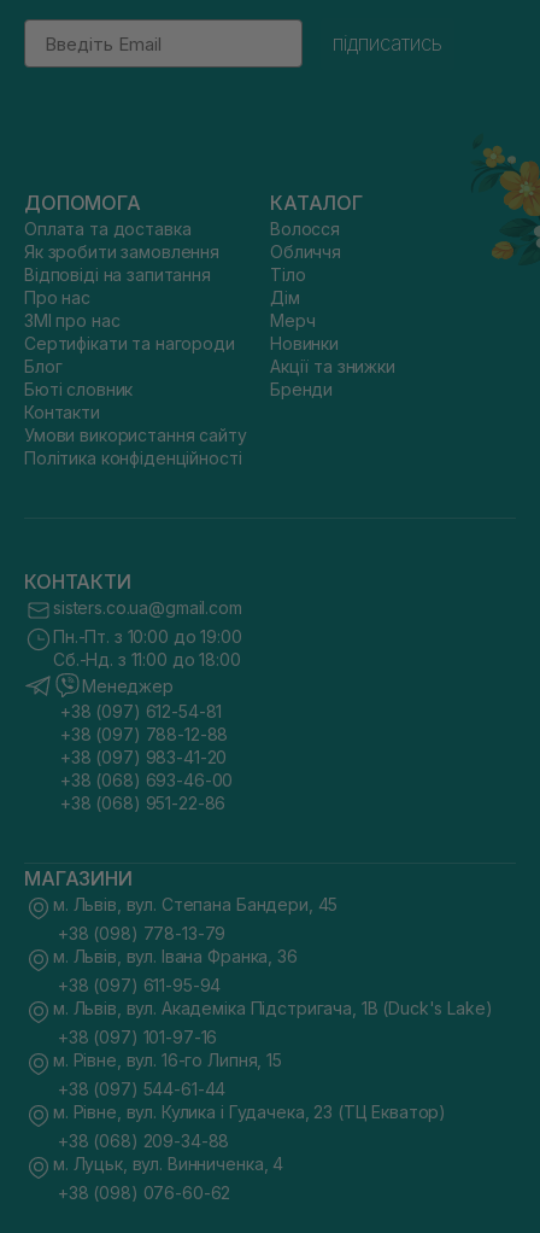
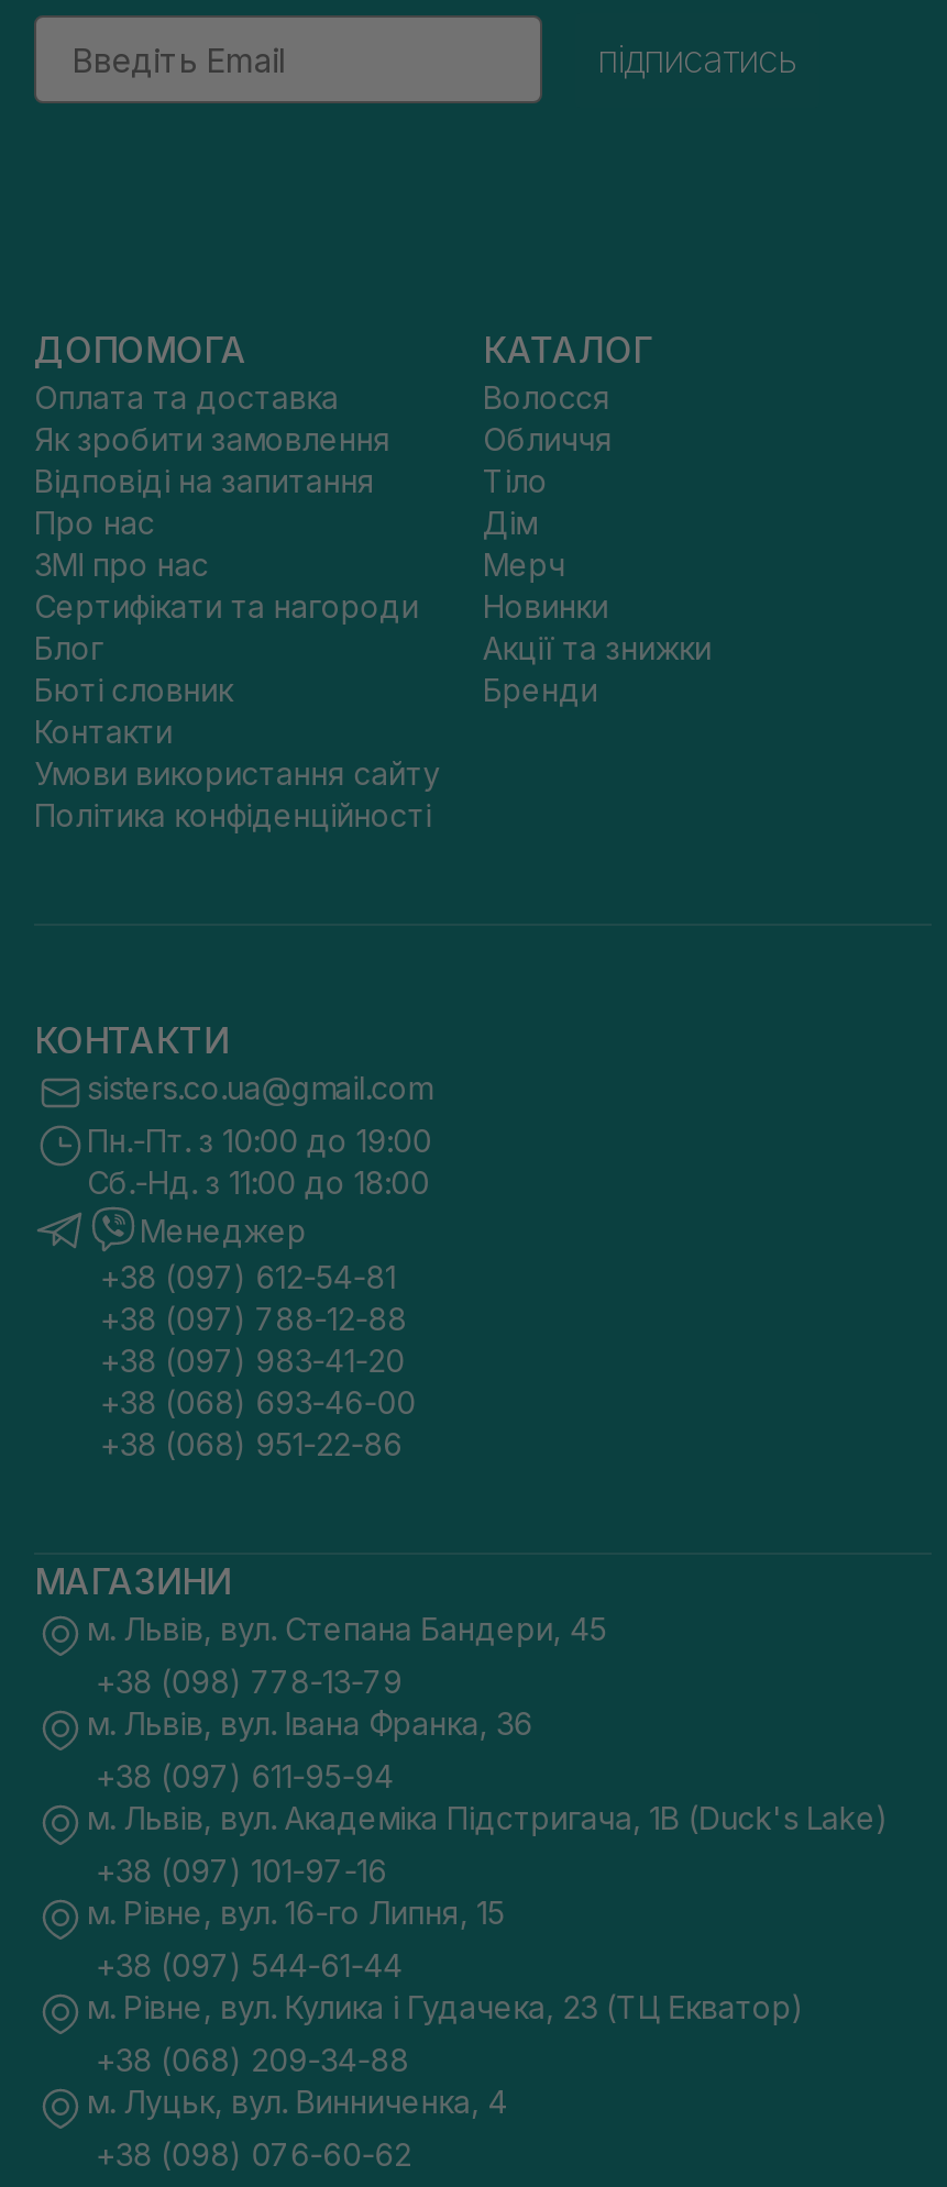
- [image]
